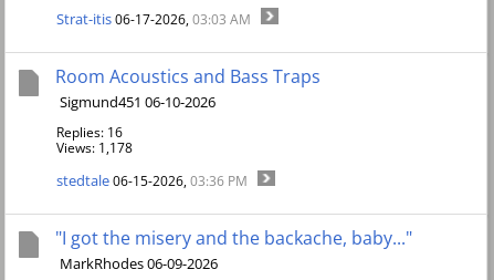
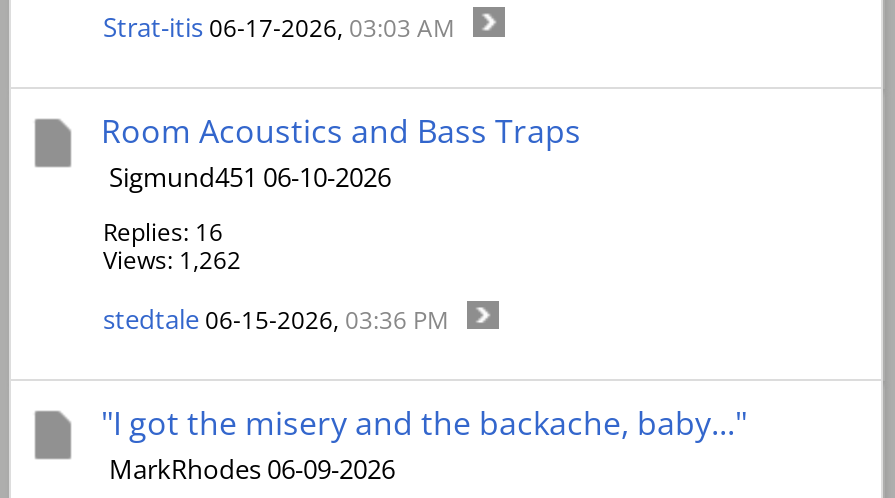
- Views: 1,178
+ Views: 1,262
